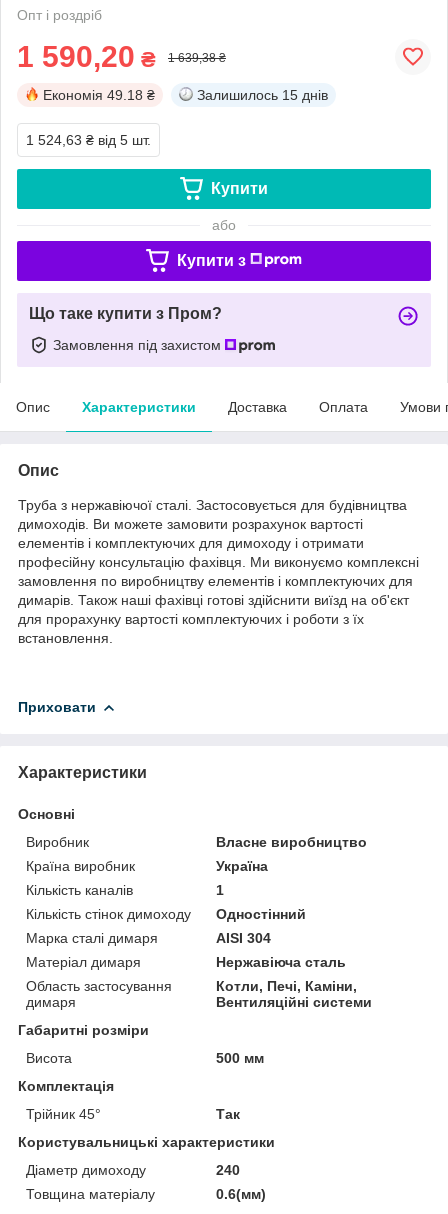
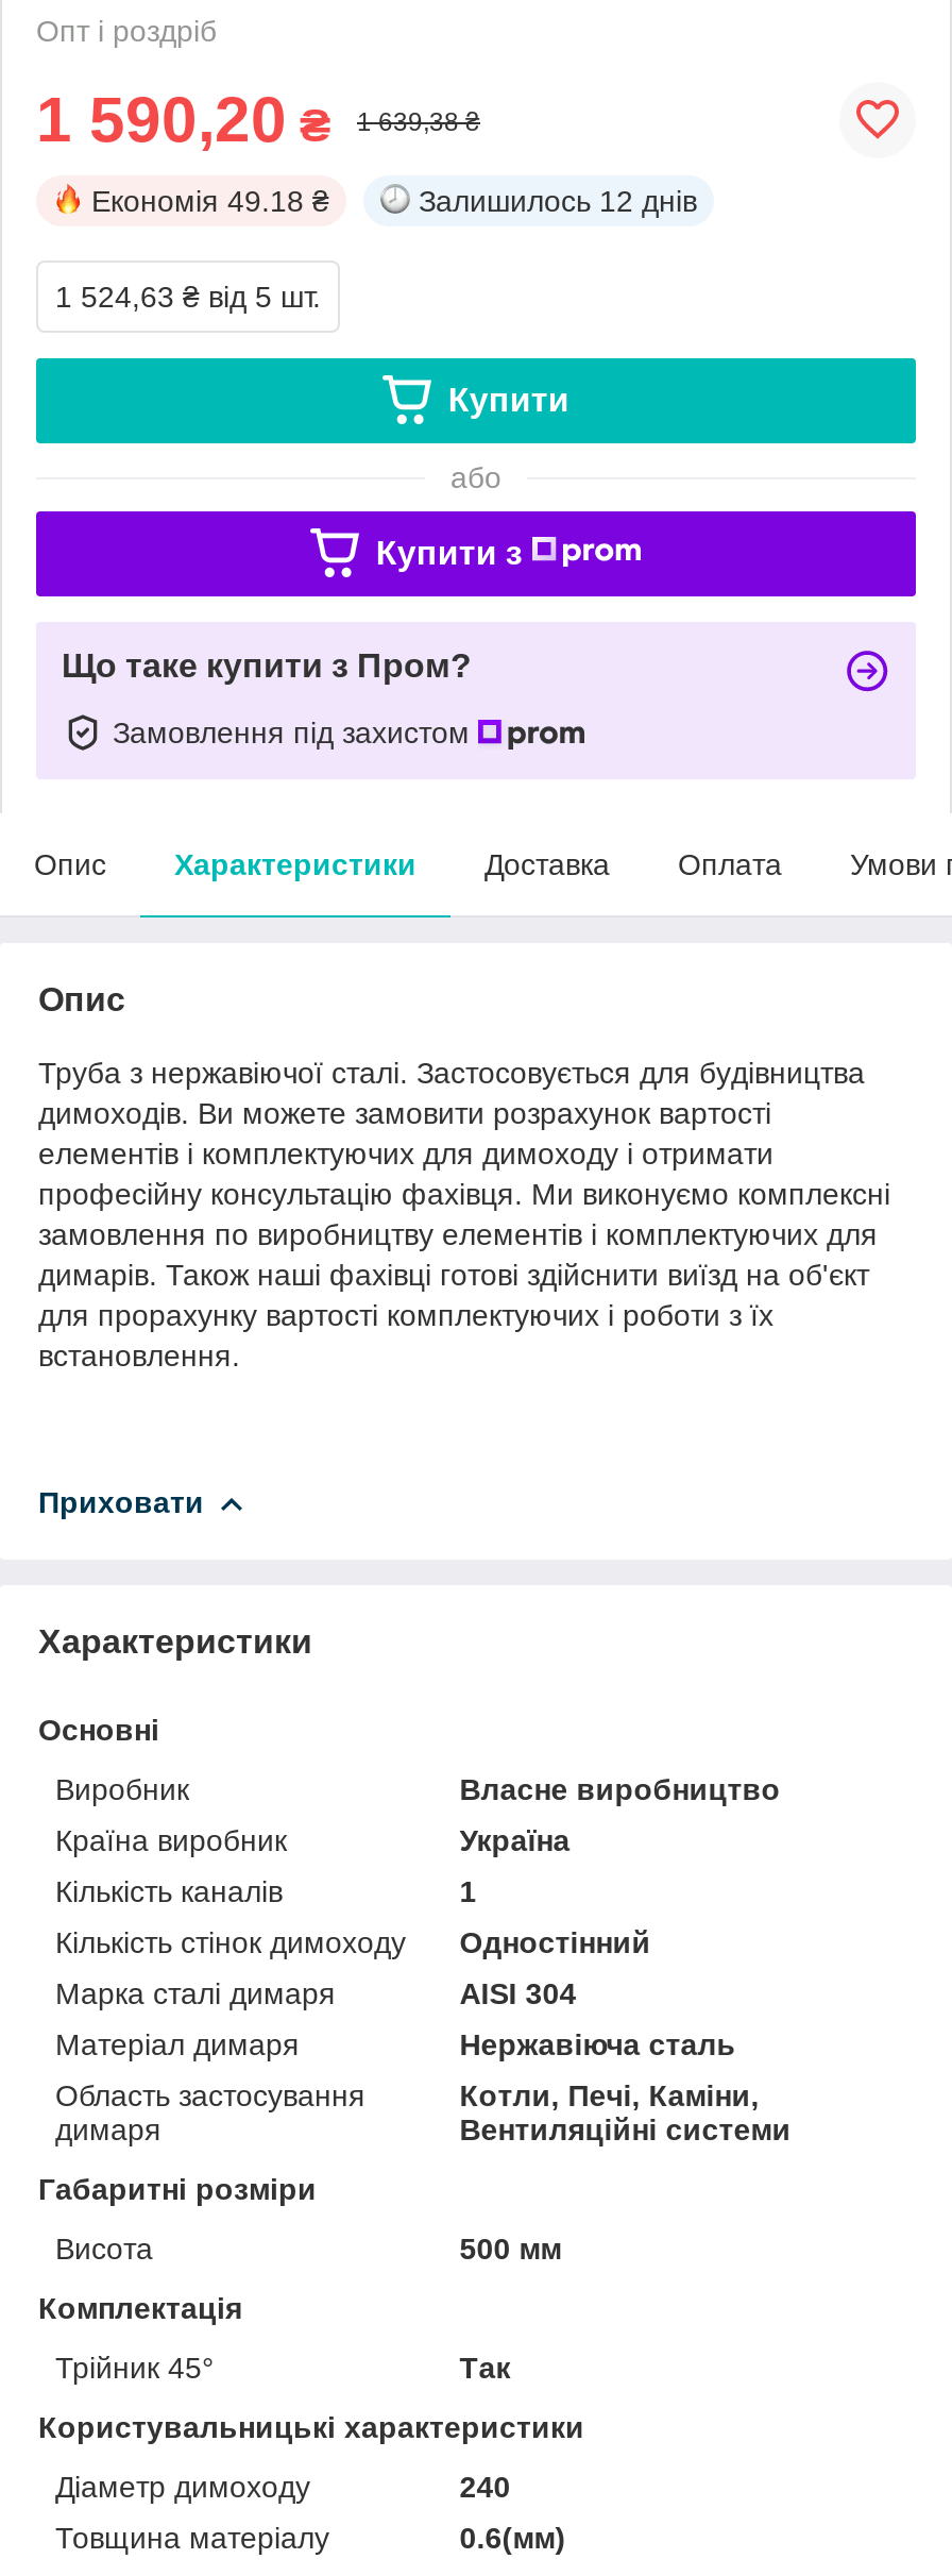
- Залишилось 15 днів
+ Залишилось 12 днів
